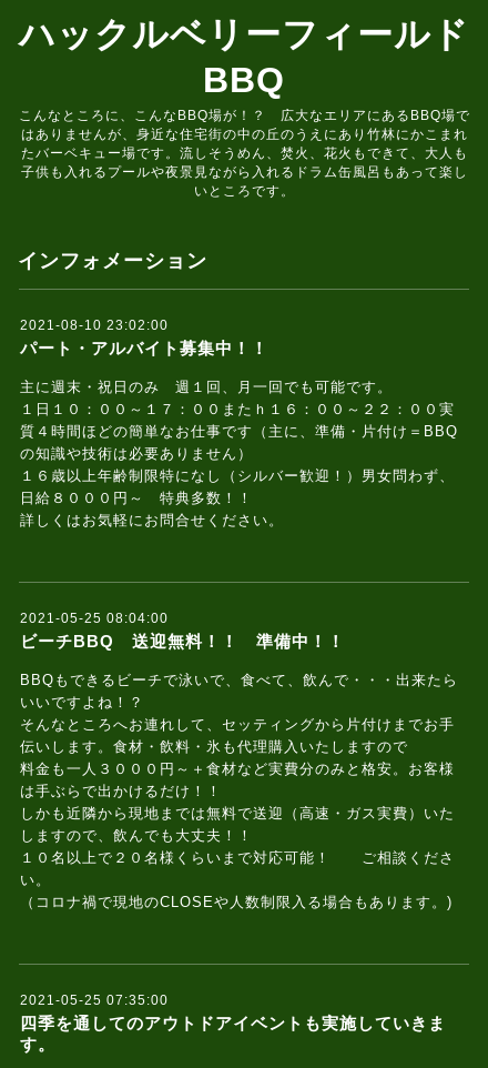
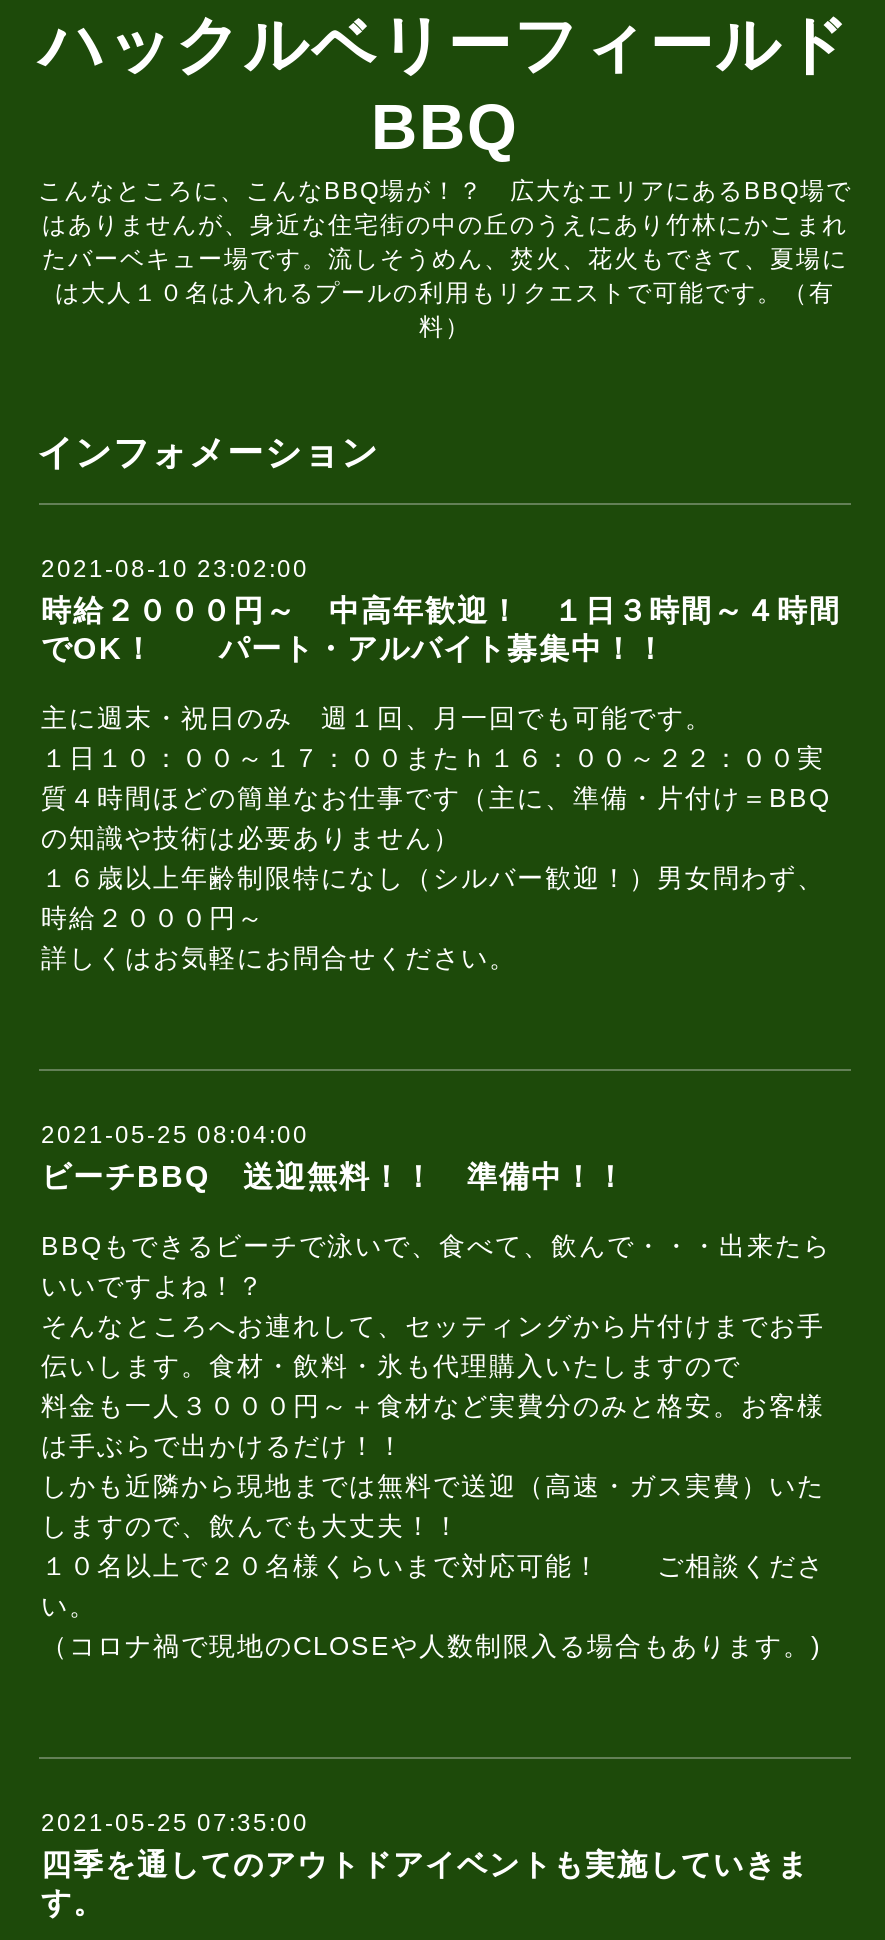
- たバーベキュー場です。流しそうめん、焚火、花火もできて、大人も
- 子供も入れるプールや夜景見ながら入れるドラム缶風呂もあって楽し
- いところです。
+ たバーベキュー場です。流しそうめん、焚火、花火もできて、夏場に
+ は大人１０名は入れるプールの利用もリクエストで可能です。（有
+ 料）

- パート・アルバイト募集中！！
+ 時給２０００円～ 中高年歓迎！ １日３時間～４時間
+ でOK！ パート・アルバイト募集中！！

- 日給８０００円～ 特典多数！！
+ 時給２０００円～
